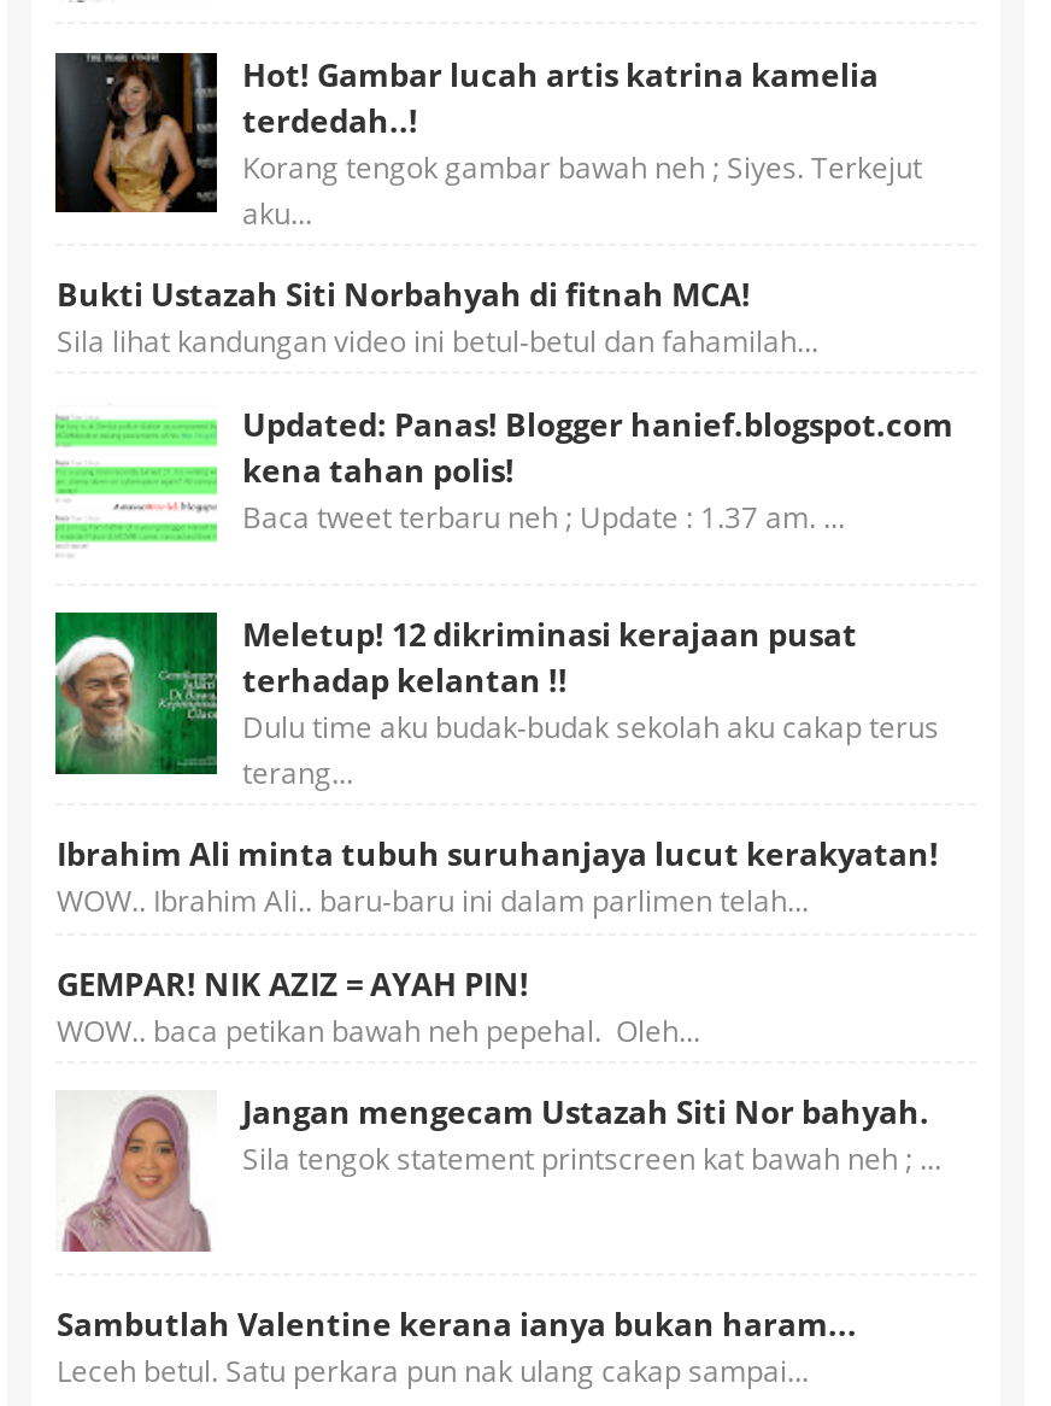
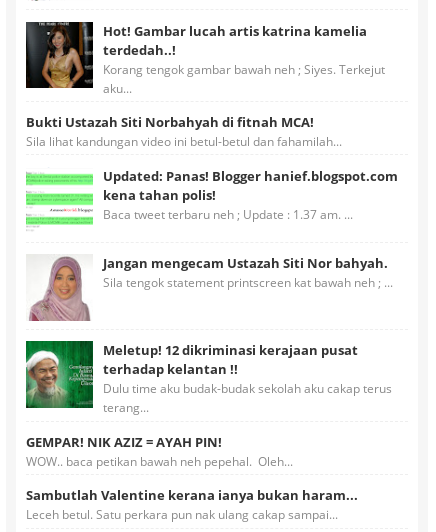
moved down: [image] | Meletup! 12 dikriminasi kerajaan pusat | terhadap kelantan !! | Dulu time aku budak-budak sekolah aku cakap terus | terang...

- Ibrahim Ali minta tubuh suruhanjaya lucut kerakyatan!
- WOW.. Ibrahim Ali.. baru-baru ini dalam parlimen telah...

moved down: GEMPAR! NIK AZIZ = AYAH PIN! | WOW.. baca petikan bawah neh pepehal. Oleh...

moved up: [image] | Jangan mengecam Ustazah Siti Nor bahyah. | Sila tengok statement printscreen kat bawah neh ; ...
